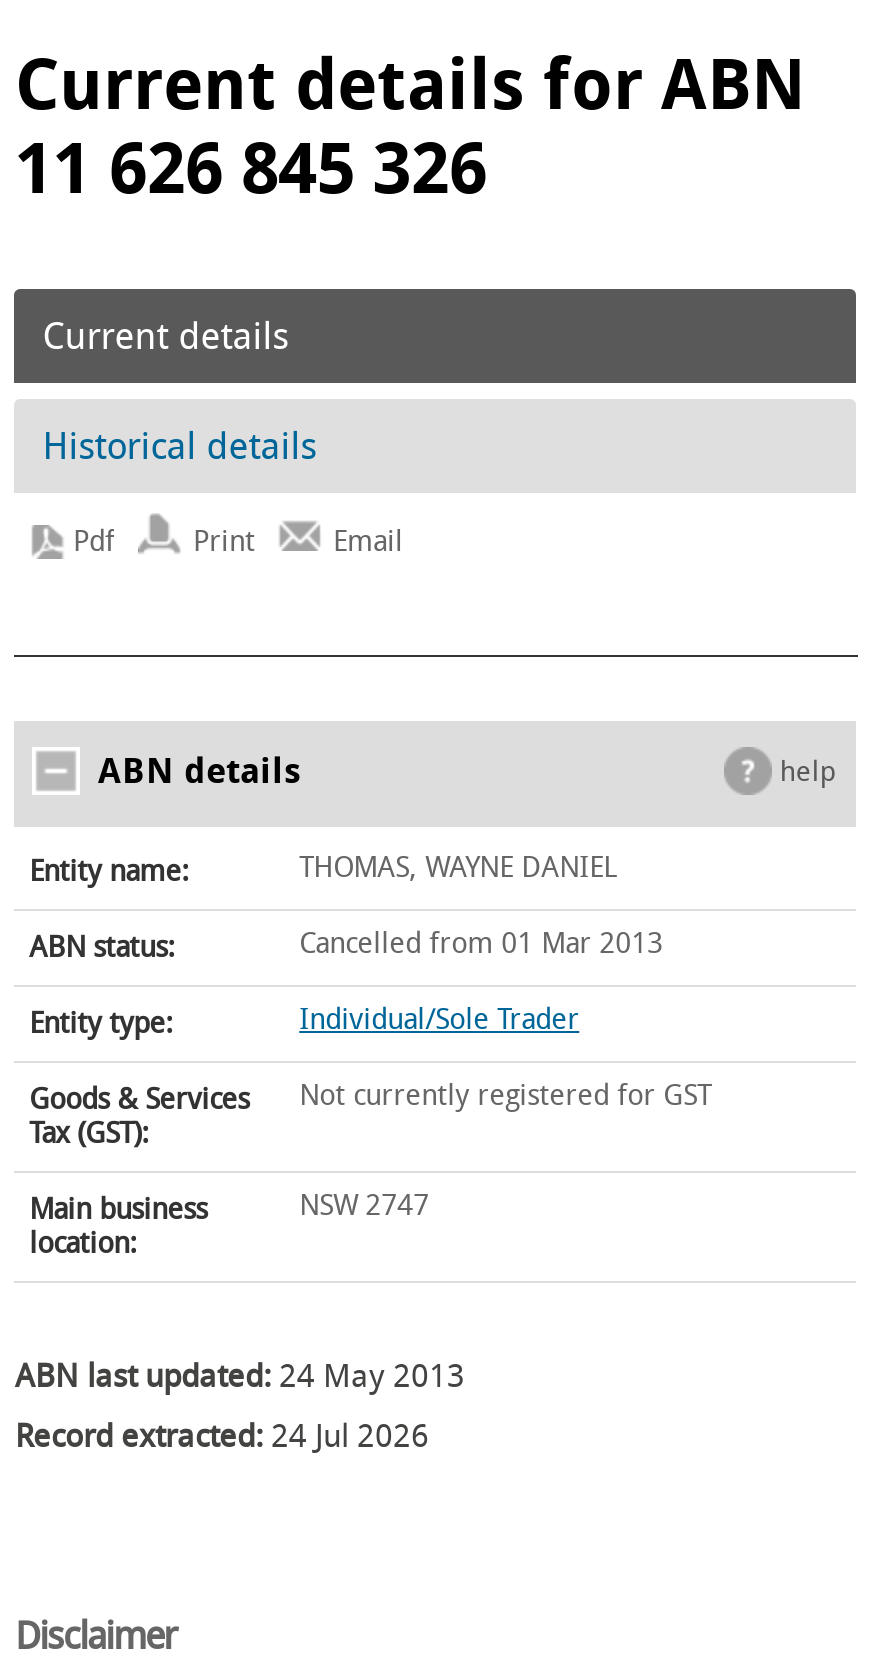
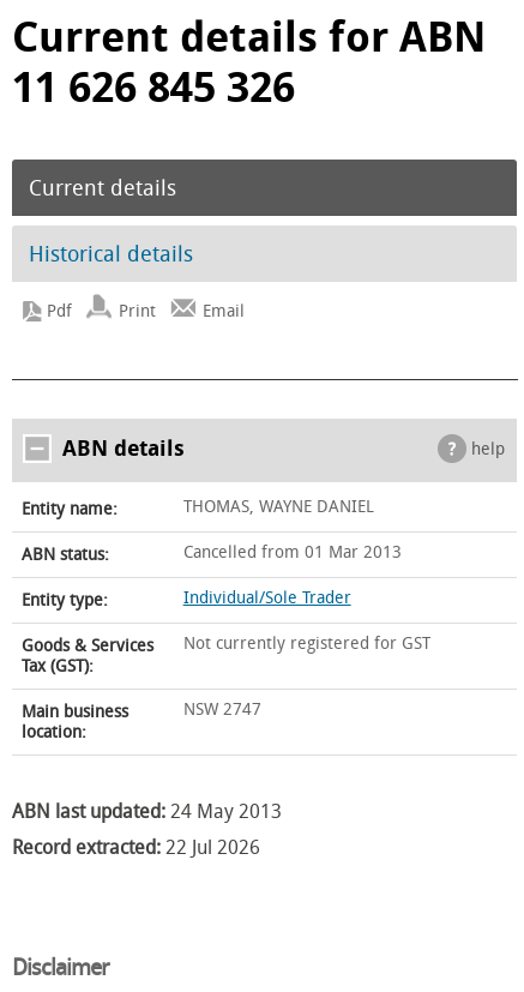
- Record extracted: 24 Jul 2026
+ Record extracted: 22 Jul 2026
